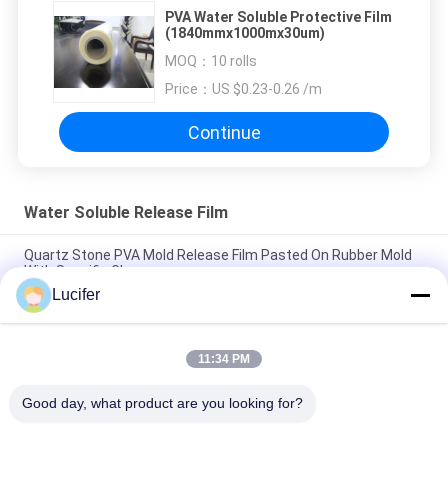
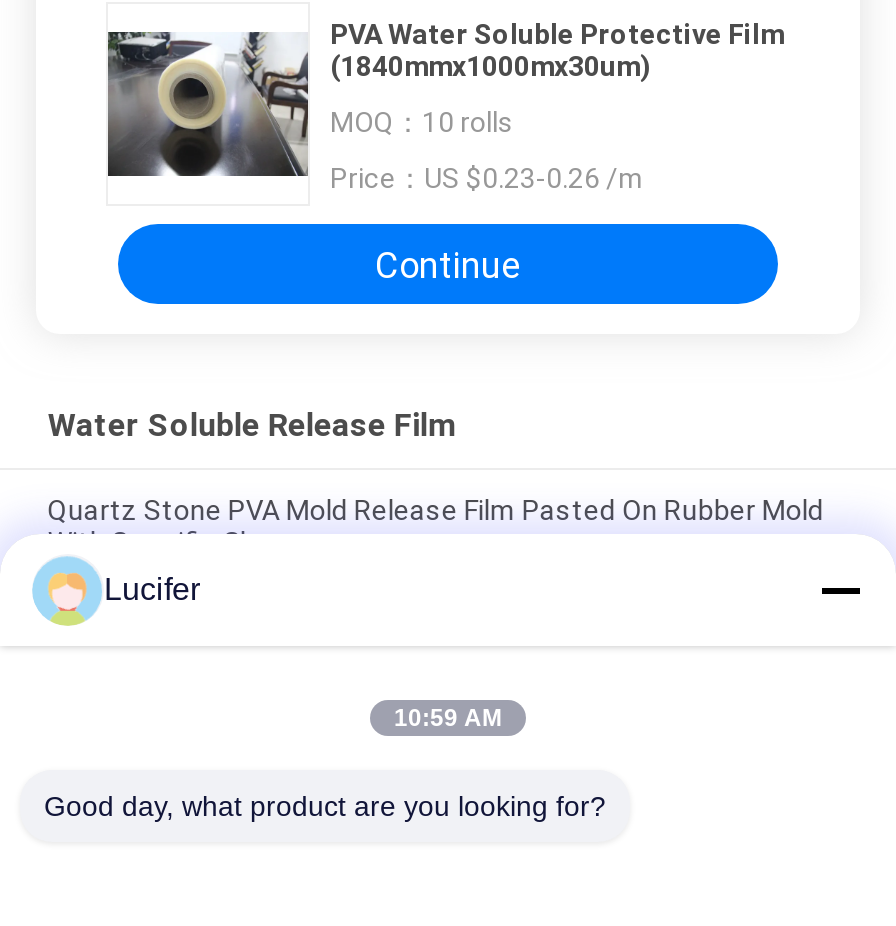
- 11:34 PM
+ 10:59 AM
